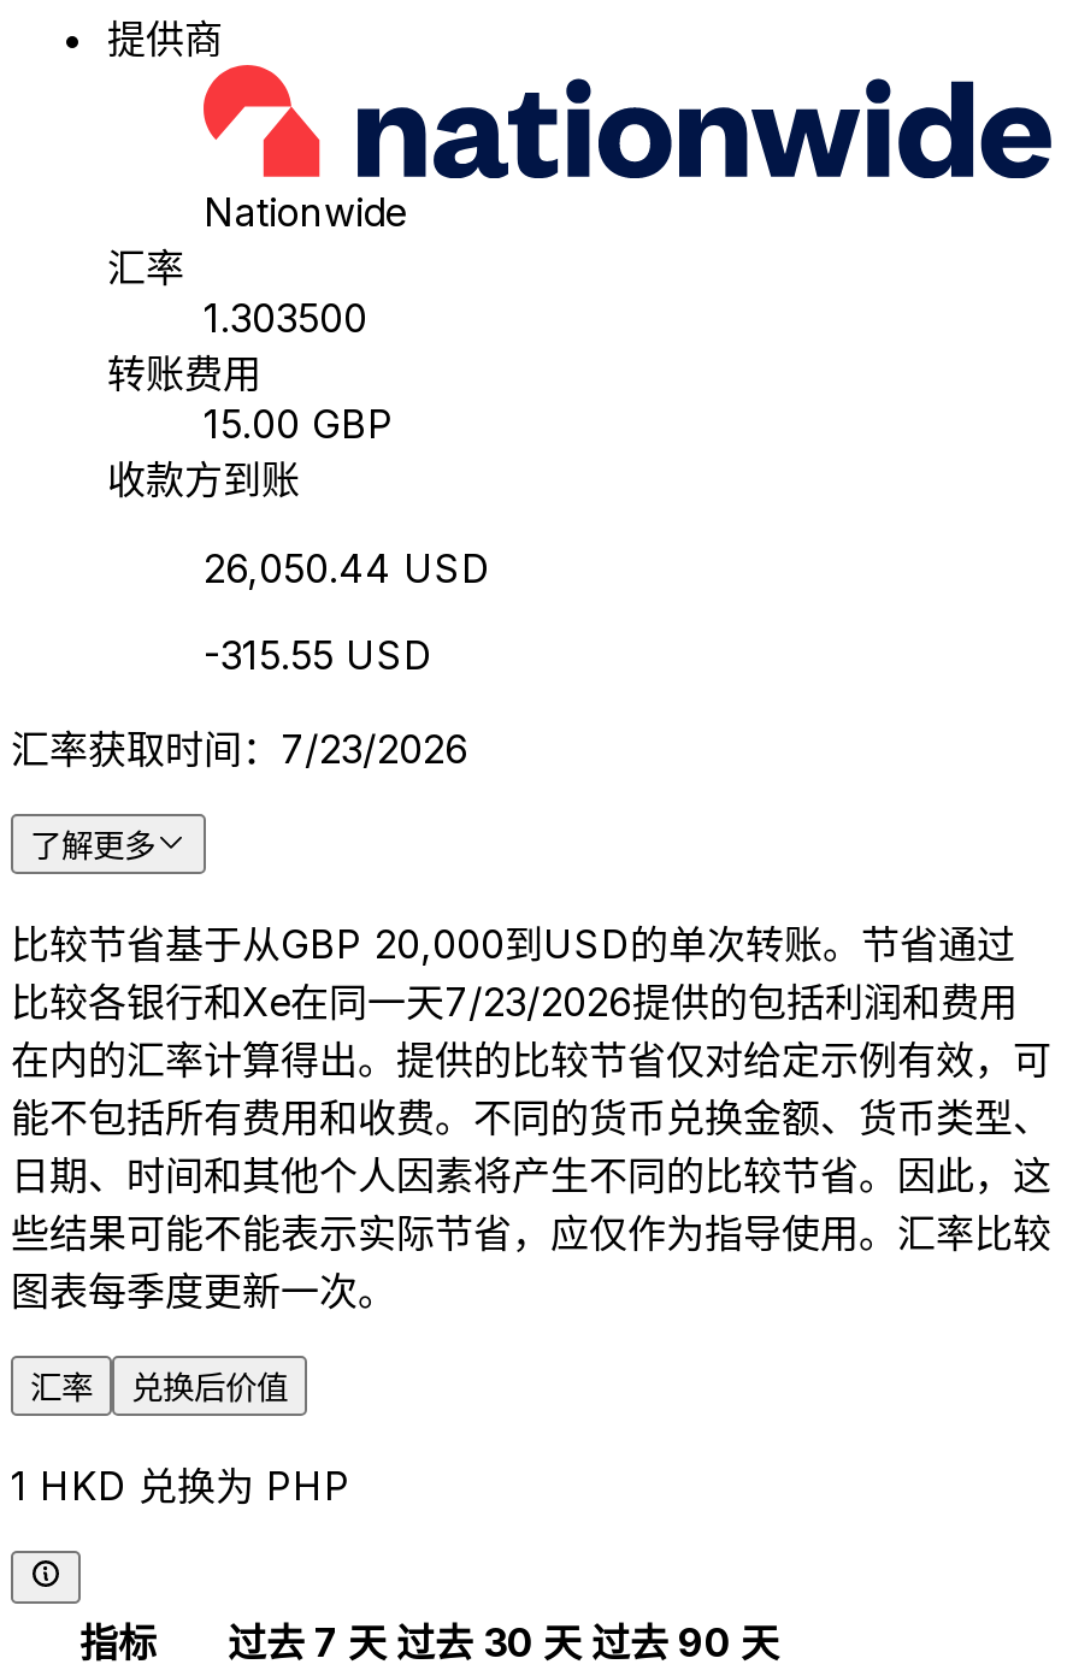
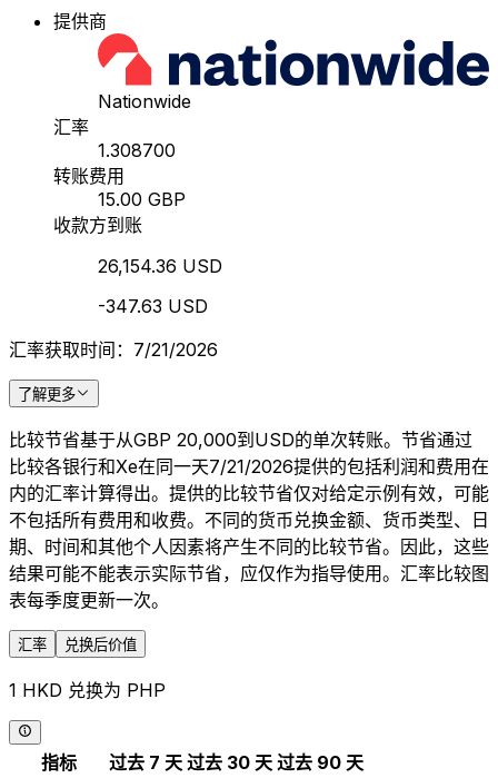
- 1.303500
+ 1.308700

- 26,050.44 USD
+ 26,154.36 USD

- -315.55 USD
+ -347.63 USD

- 汇率获取时间：7/23/2026
+ 汇率获取时间：7/21/2026

- 比较各银行和Xe在同一天7/23/2026提供的包括利润和费用
- 在内的汇率计算得出。提供的比较节省仅对给定示例有效，可
- 能不包括所有费用和收费。不同的货币兑换金额、货币类型、
- 日期、时间和其他个人因素将产生不同的比较节省。因此，这
- 些结果可能不能表示实际节省，应仅作为指导使用。汇率比较
- 图表每季度更新一次。
+ 比较各银行和Xe在同一天7/21/2026提供的包括利润和费用在
+ 内的汇率计算得出。提供的比较节省仅对给定示例有效，可能
+ 不包括所有费用和收费。不同的货币兑换金额、货币类型、日
+ 期、时间和其他个人因素将产生不同的比较节省。因此，这些
+ 结果可能不能表示实际节省，应仅作为指导使用。汇率比较图
+ 表每季度更新一次。
